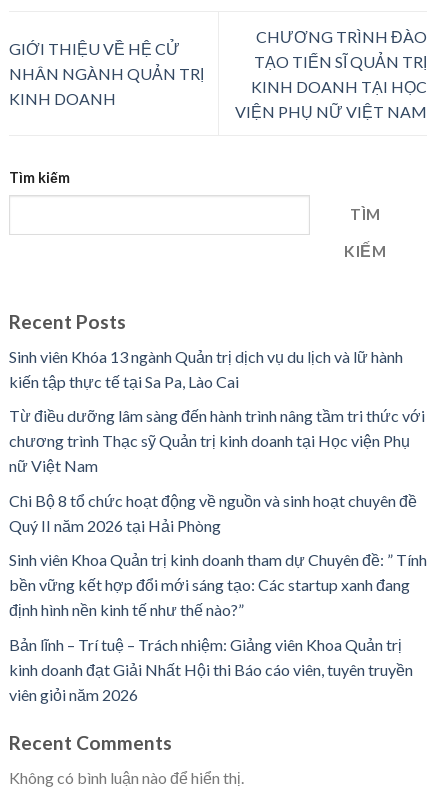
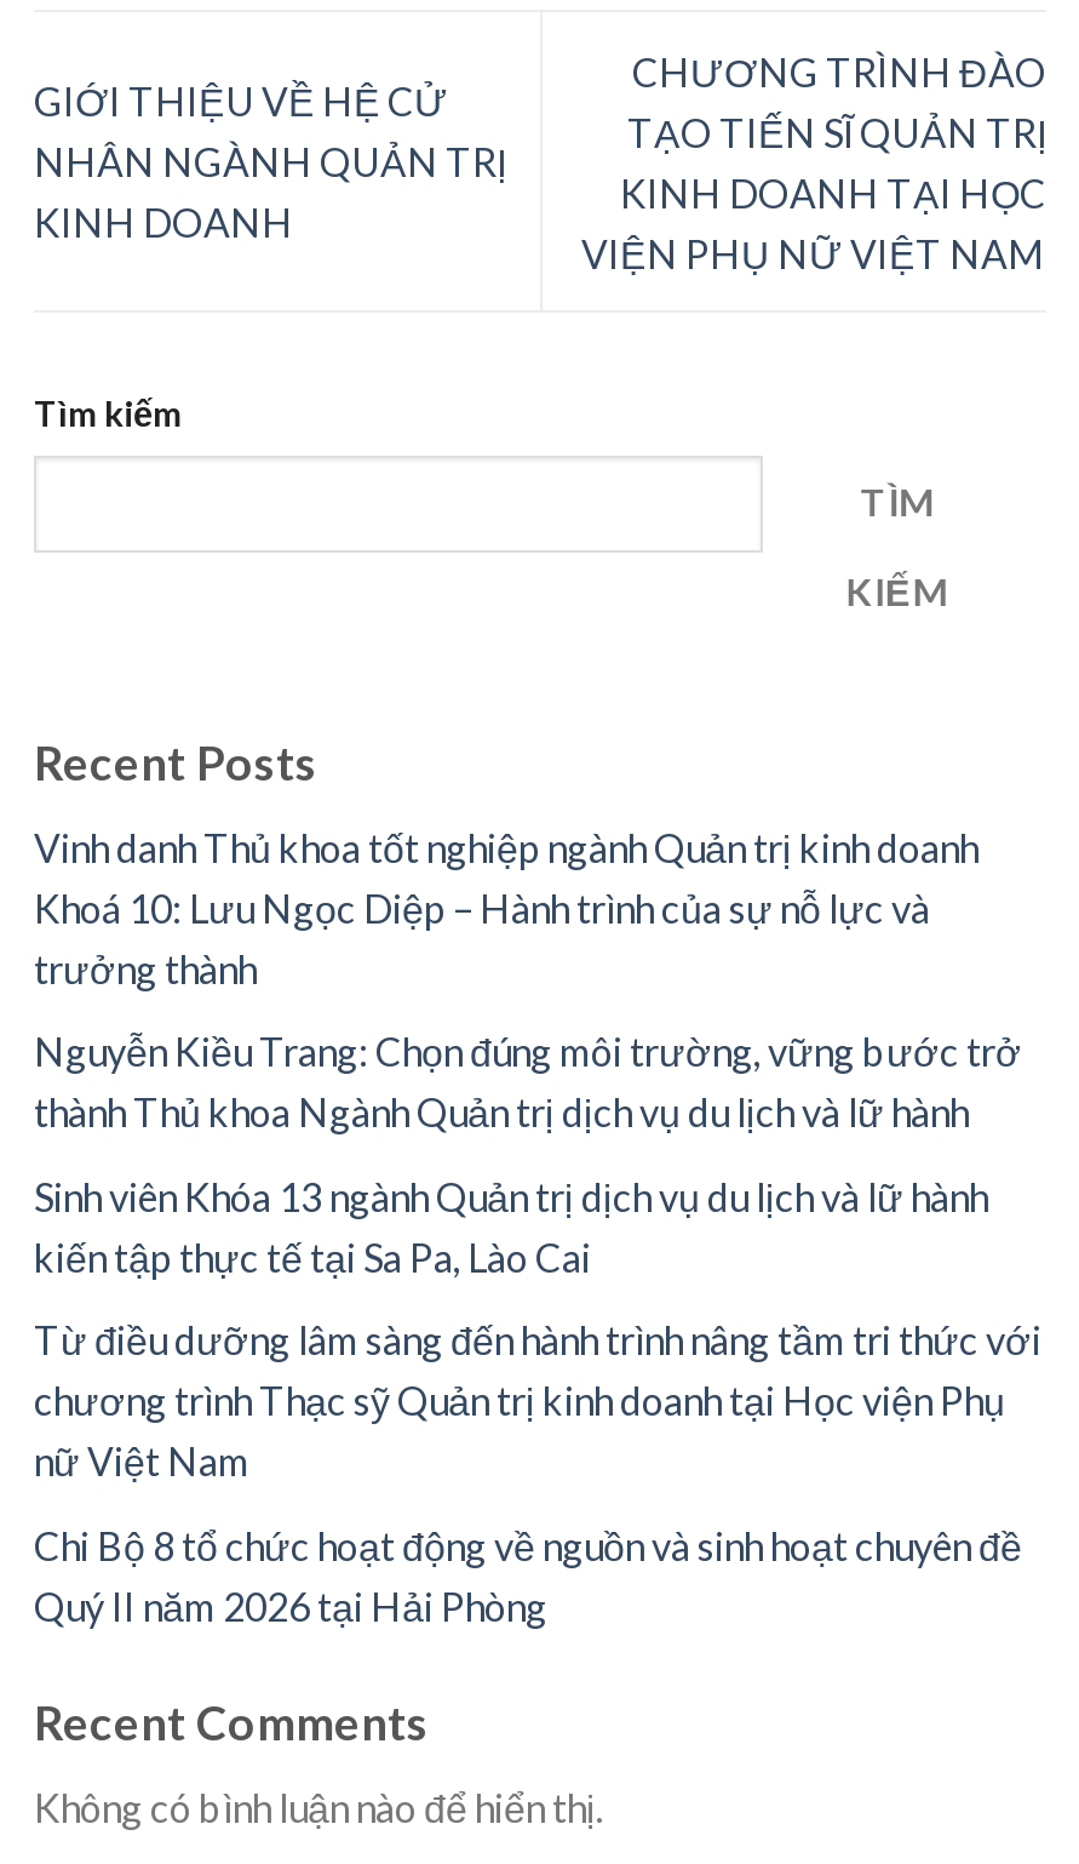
+ Vinh danh Thủ khoa tốt nghiệp ngành Quản trị kinh doanh
+ Khoá 10: Lưu Ngọc Diệp – Hành trình của sự nỗ lực và
+ trưởng thành
+ Nguyễn Kiều Trang: Chọn đúng môi trường, vững bước trở
+ thành Thủ khoa Ngành Quản trị dịch vụ du lịch và lữ hành

moved down: Sinh viên Khóa 13 ngành Quản trị dịch vụ du lịch và lữ hành | kiến tập thực tế tại Sa Pa, Lào Cai | Từ điều dưỡng lâm sàng đến hành trình nâng tầm tri thức với | chương trình Thạc sỹ Quản trị kinh doanh tại Học viện Phụ | nữ Việt Nam | Chi Bộ 8 tổ chức hoạt động về nguồn và sinh hoạt chuyên đề | Quý II năm 2026 tại Hải Phòng

- Sinh viên Khoa Quản trị kinh doanh tham dự Chuyên đề: ” Tính
- bền vững kết hợp đổi mới sáng tạo: Các startup xanh đang
- định hình nền kinh tế như thế nào?”
- Bản lĩnh – Trí tuệ – Trách nhiệm: Giảng viên Khoa Quản trị
- kinh doanh đạt Giải Nhất Hội thi Báo cáo viên, tuyên truyền
- viên giỏi năm 2026
